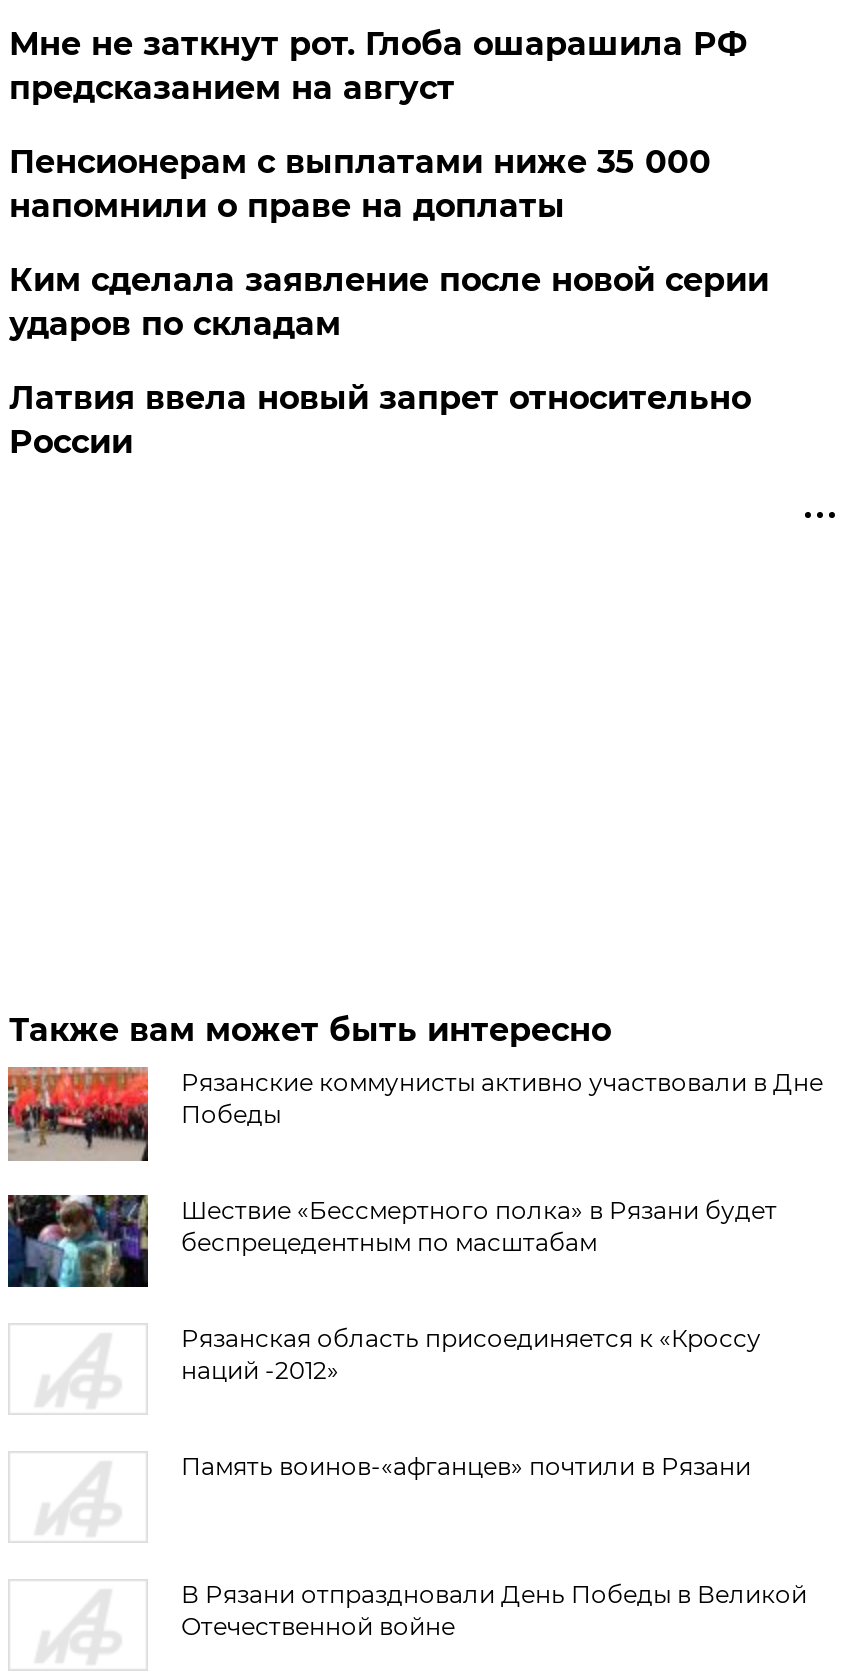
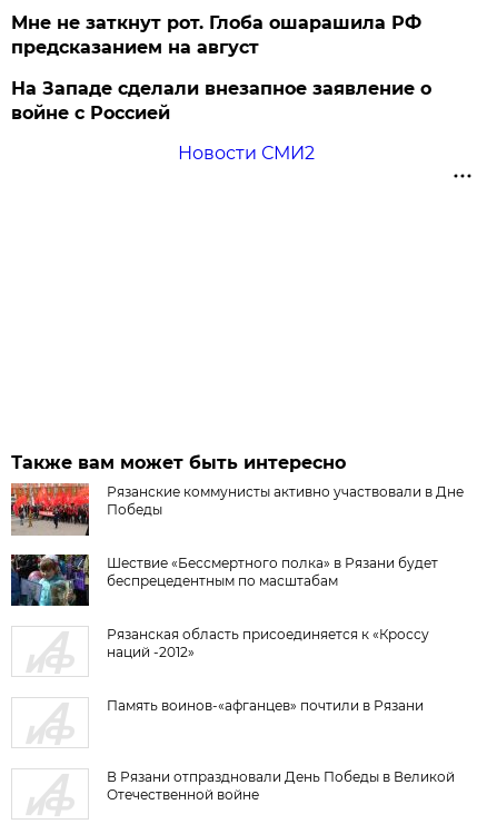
- Пенсионерам с выплатами ниже 35 000
- напомнили о праве на доплаты
- Ким сделала заявление после новой серии
- ударов по складам
- Латвия ввела новый запрет относительно
- России
+ На Западе сделали внезапное заявление о
+ войне с Россией
+ Новости СМИ2
